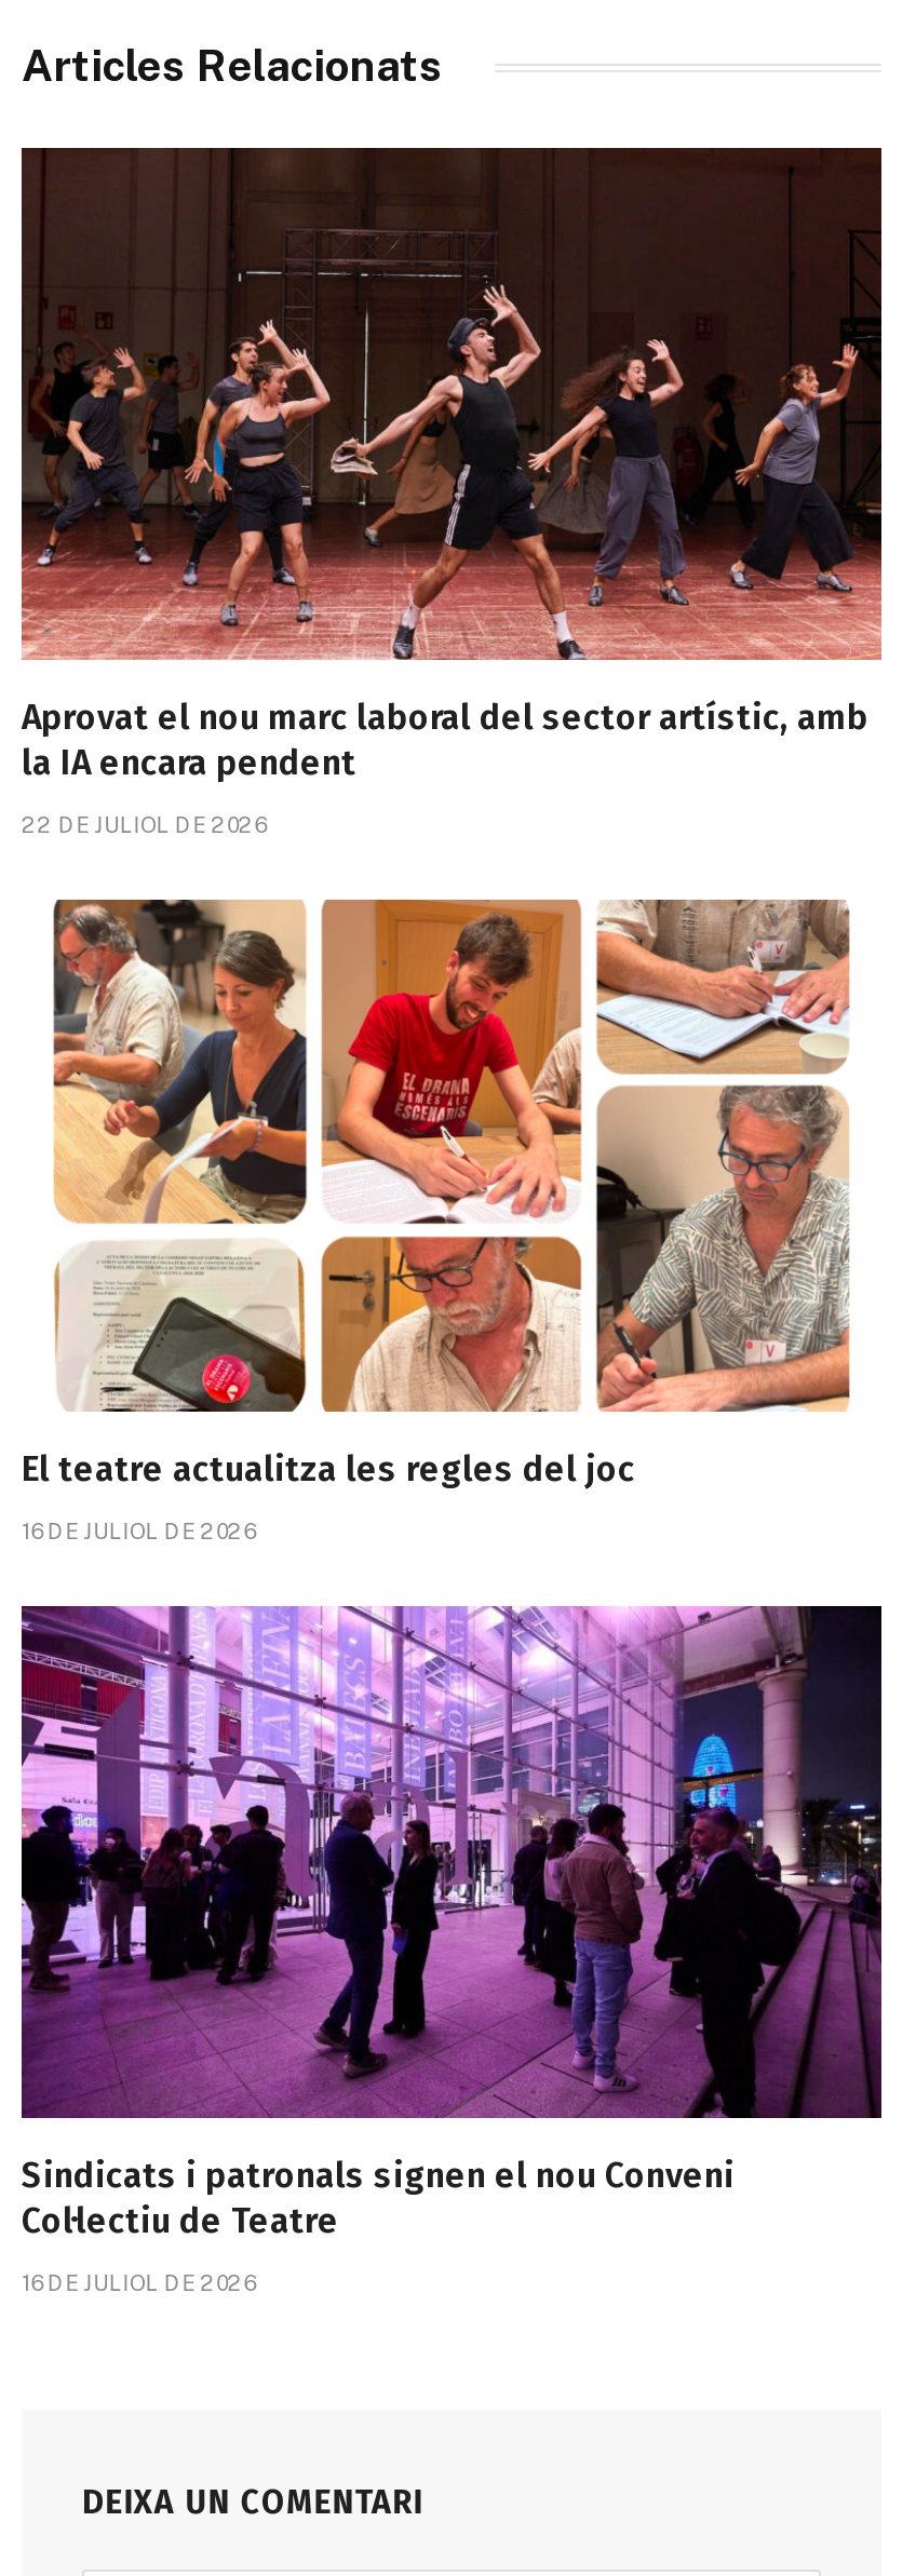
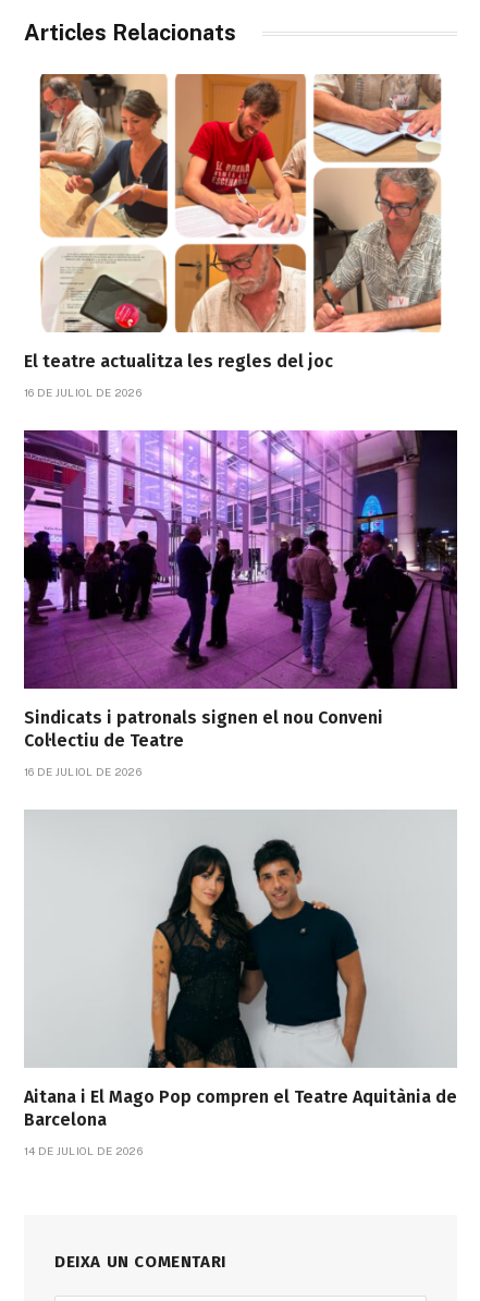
- [image]
- Aprovat el nou marc laboral del sector artístic, amb
- la IA encara pendent
- 22 DE JULIOL DE 2026

moved up: [image] | El teatre actualitza les regles del joc | 16 DE JULIOL DE 2026 | Sindicats i patronals signen el nou Conveni | Col·lectiu de Teatre | 16 DE JULIOL DE 2026

+ [image]
+ Aitana i El Mago Pop compren el Teatre Aquitània de
+ Barcelona
+ 14 DE JULIOL DE 2026
